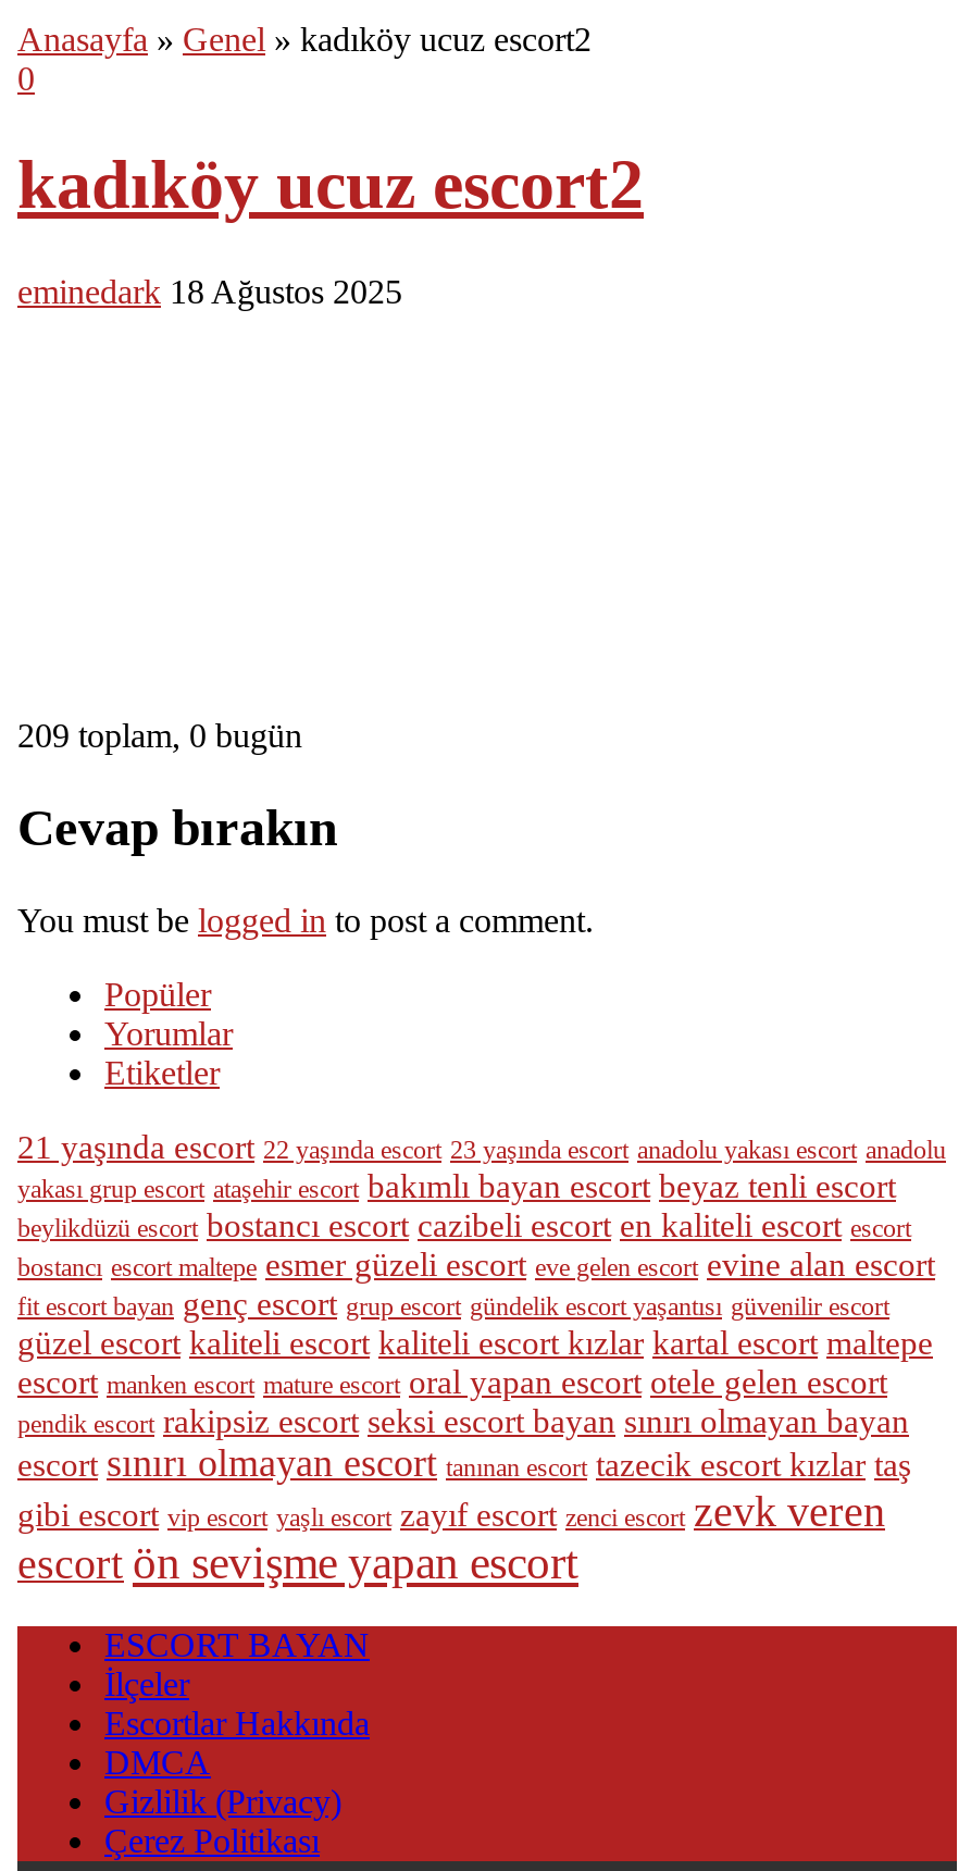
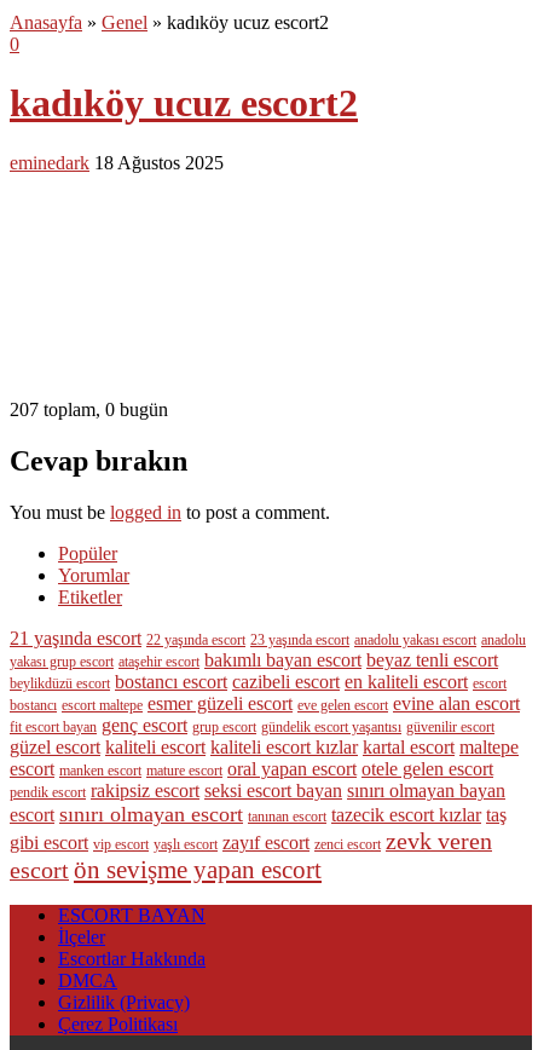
- 209 toplam, 0 bugün
+ 207 toplam, 0 bugün
